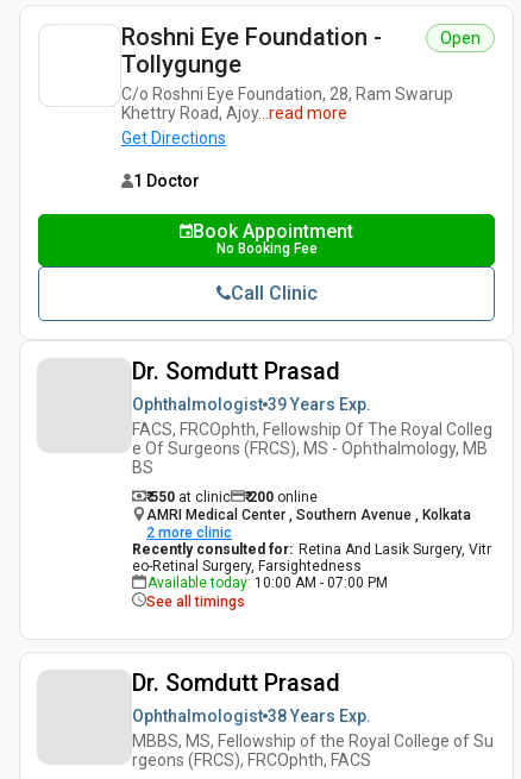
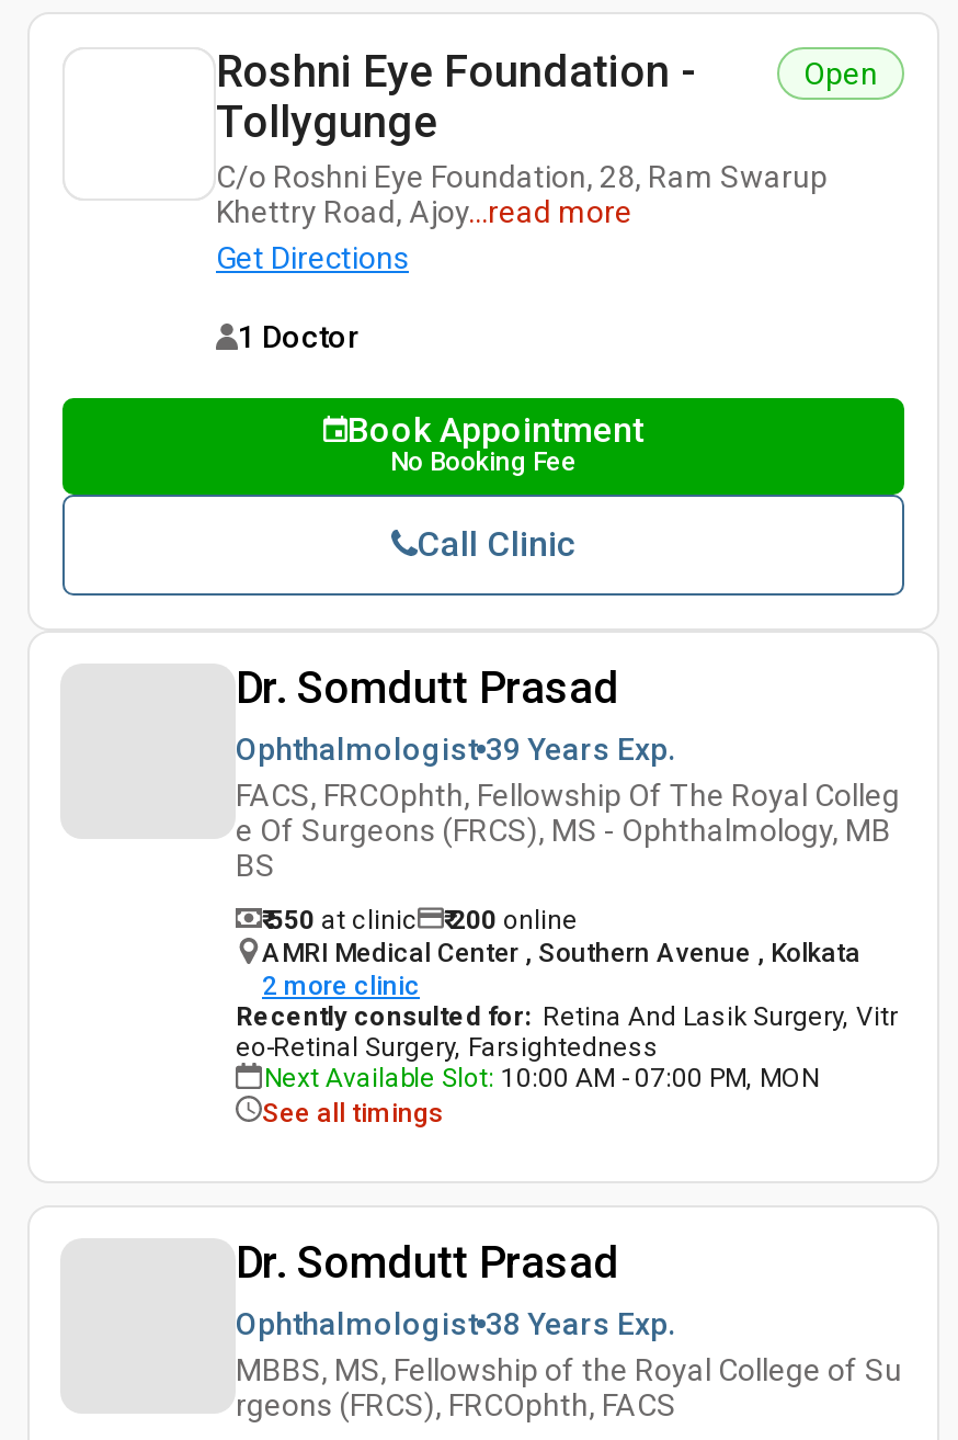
- Available today: 10:00 AM - 07:00 PM
+ Next Available Slot: 10:00 AM - 07:00 PM, MON
